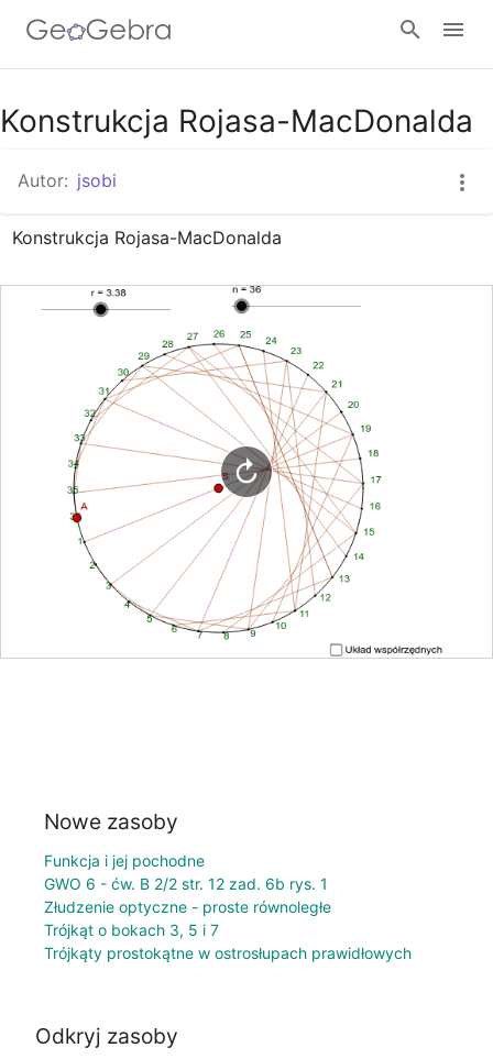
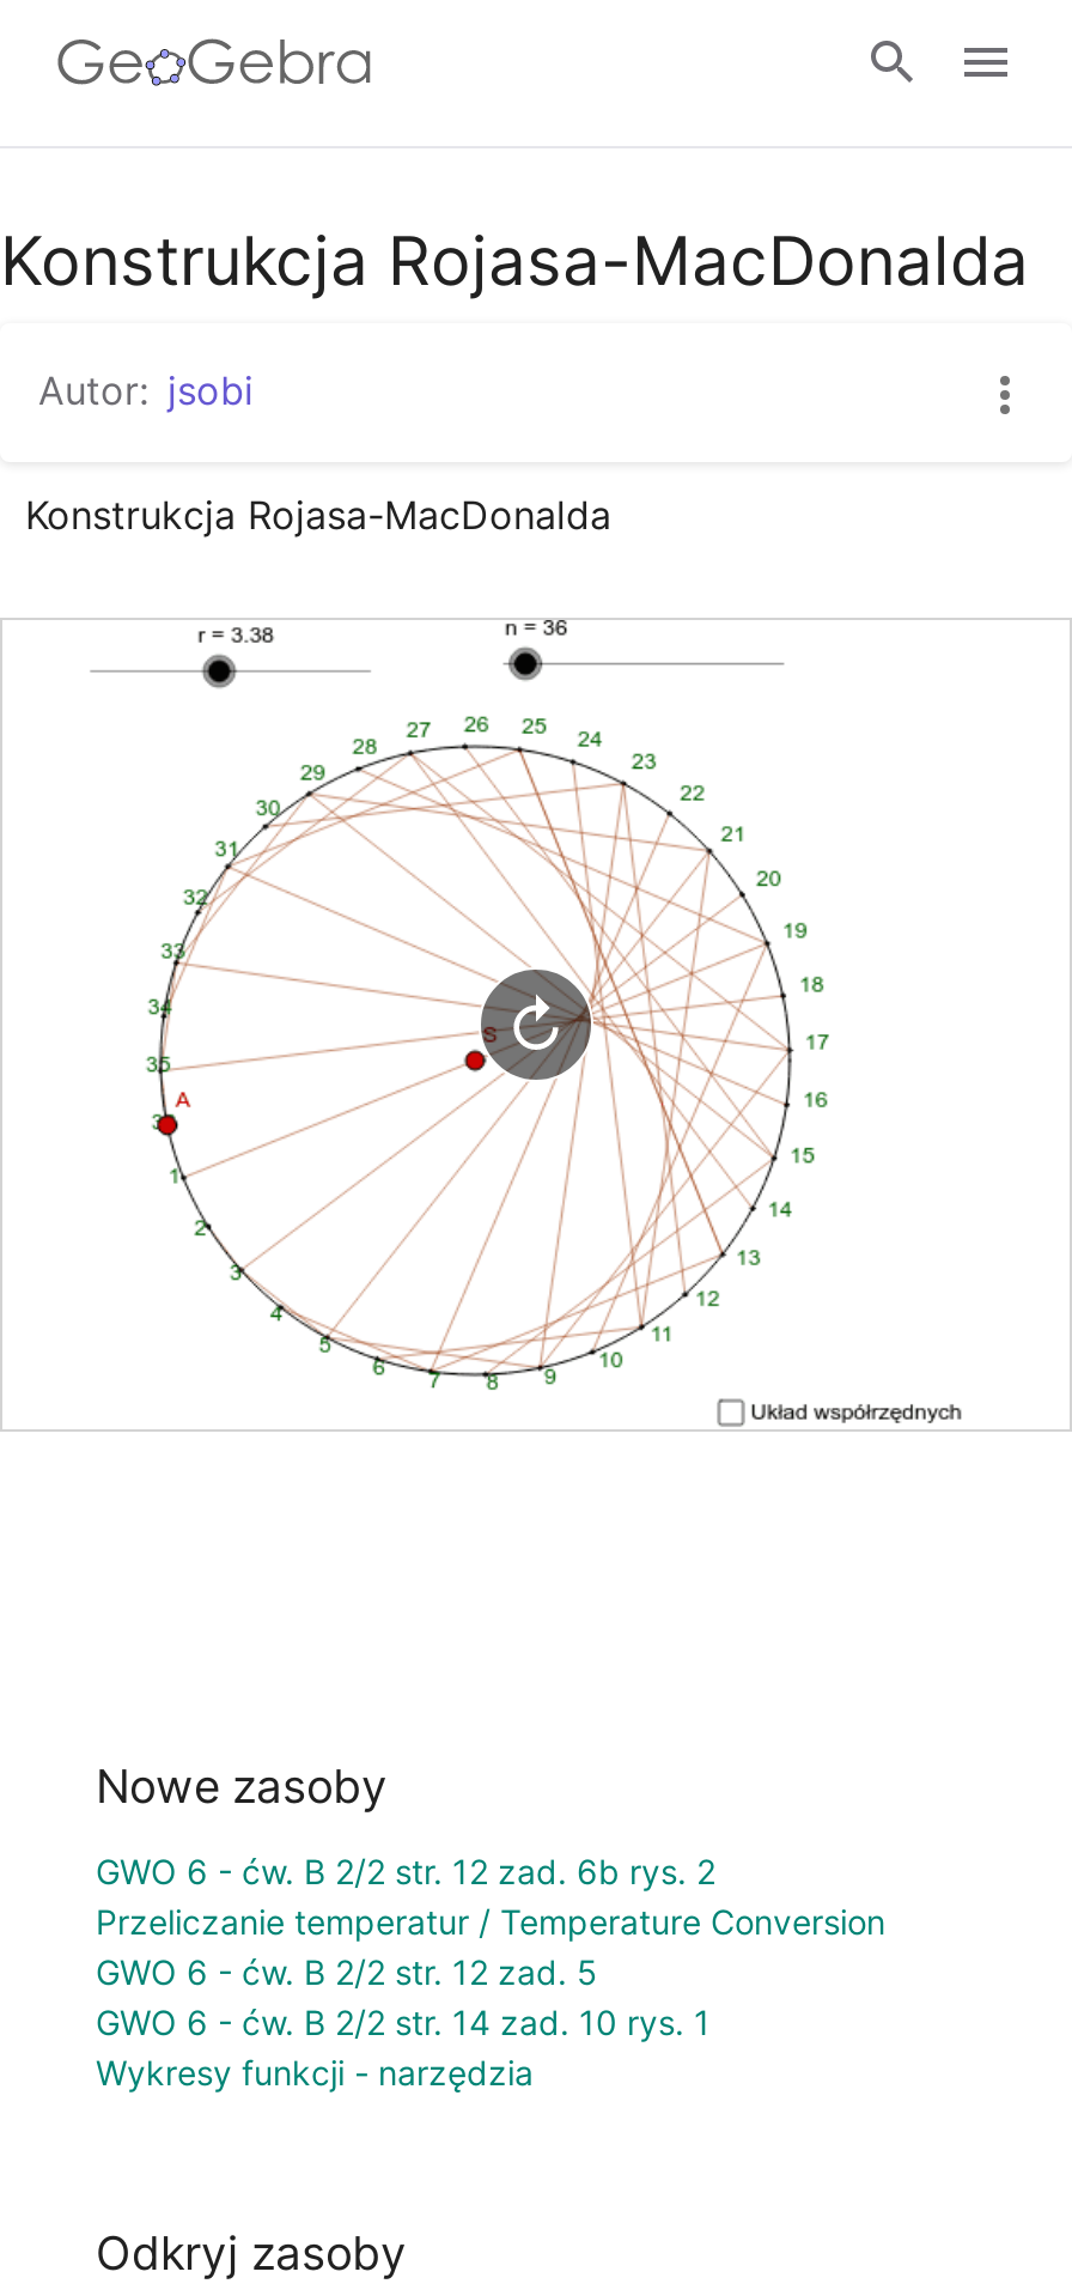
- Funkcja i jej pochodne
- GWO 6 - ćw. B 2/2 str. 12 zad. 6b rys. 1
- Złudzenie optyczne - proste równoległe
- Trójkąt o bokach 3, 5 i 7
- Trójkąty prostokątne w ostrosłupach prawidłowych
+ GWO 6 - ćw. B 2/2 str. 12 zad. 6b rys. 2
+ Przeliczanie temperatur / Temperature Conversion
+ GWO 6 - ćw. B 2/2 str. 12 zad. 5
+ GWO 6 - ćw. B 2/2 str. 14 zad. 10 rys. 1
+ Wykresy funkcji - narzędzia
